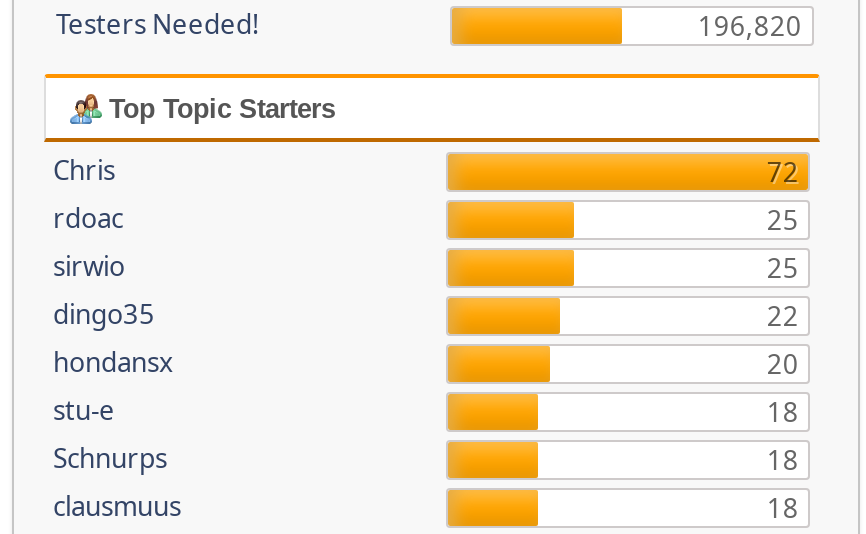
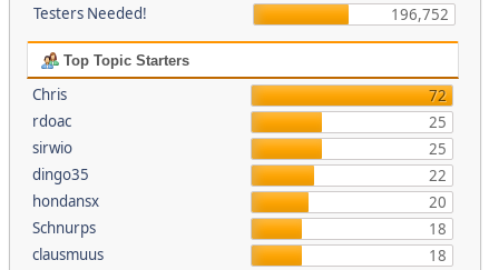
- 196,820
+ 196,752

- stu-e
- 18
